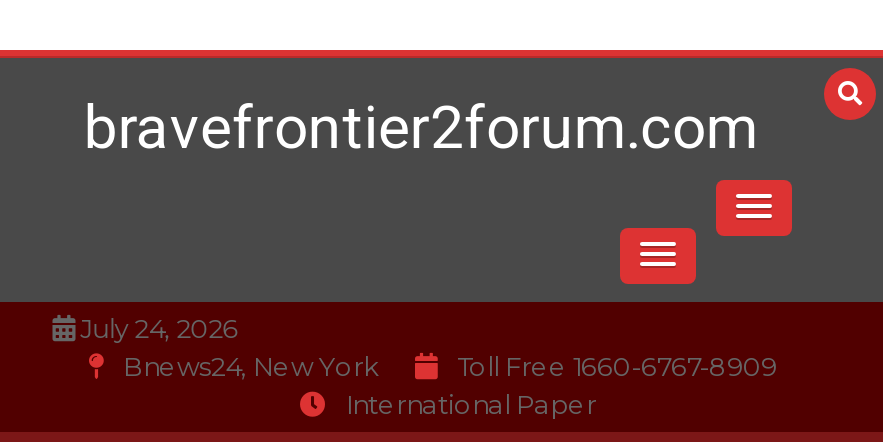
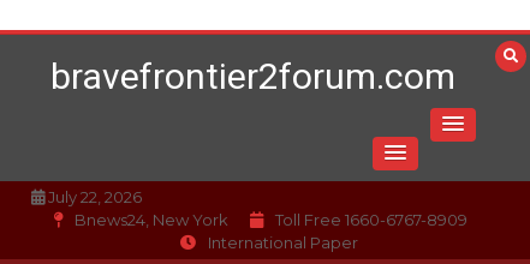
- July 24, 2026
+ July 22, 2026
